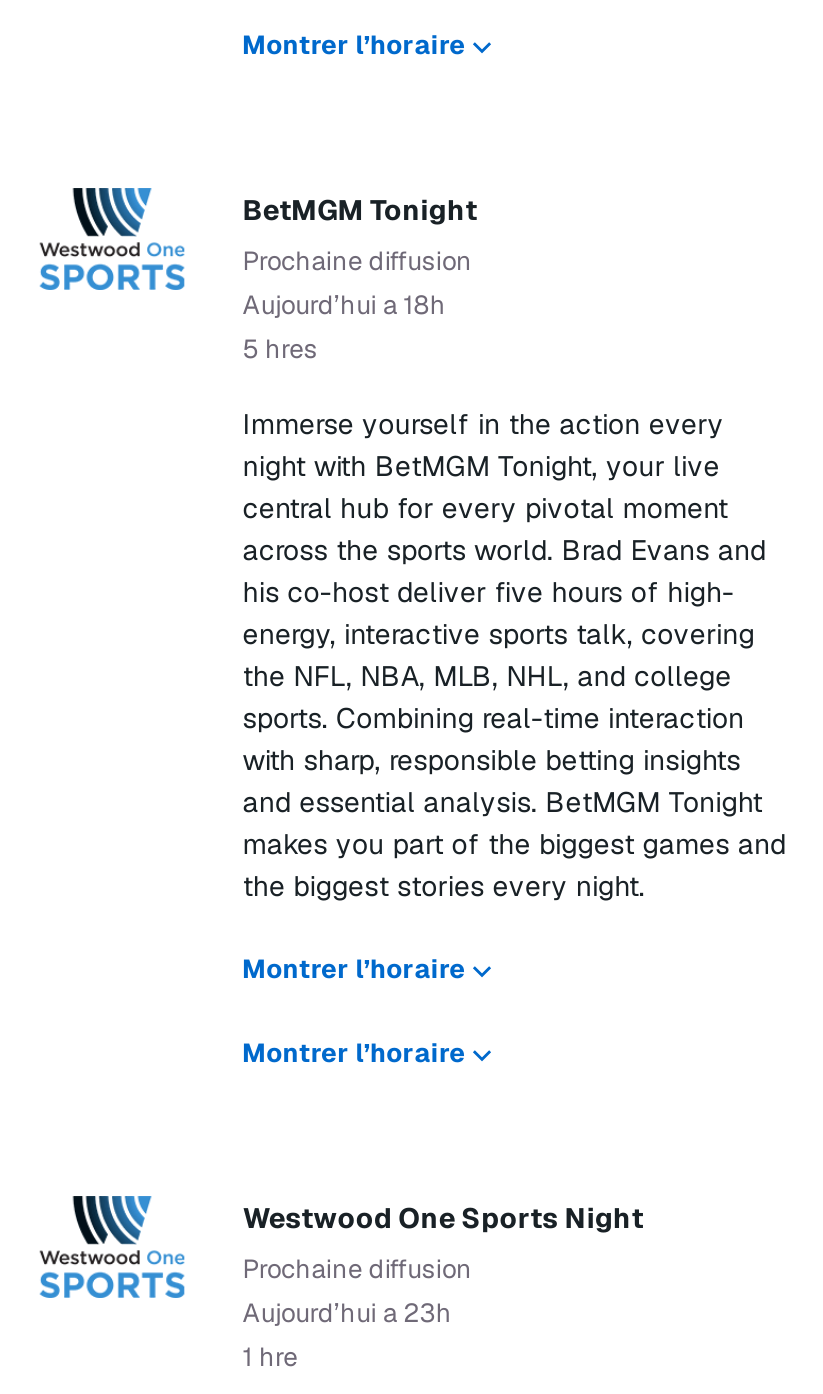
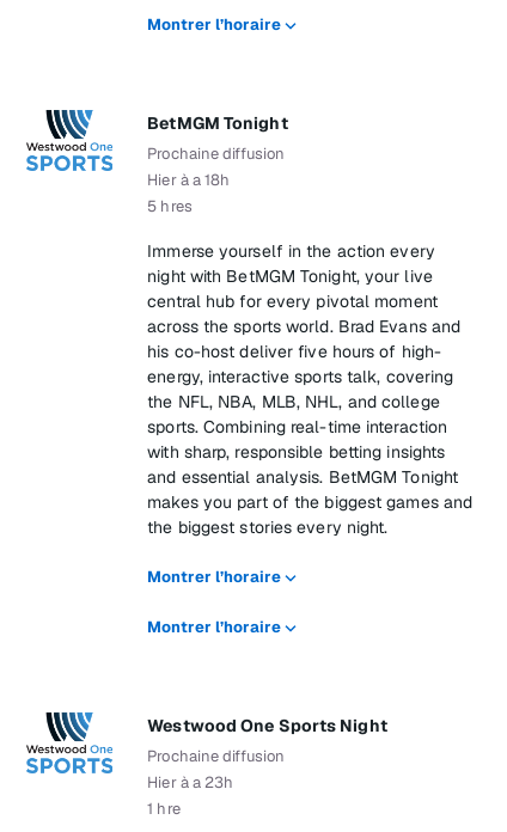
- Aujourd’hui a 18h
+ Hier à a 18h

- Aujourd’hui a 23h
+ Hier à a 23h
